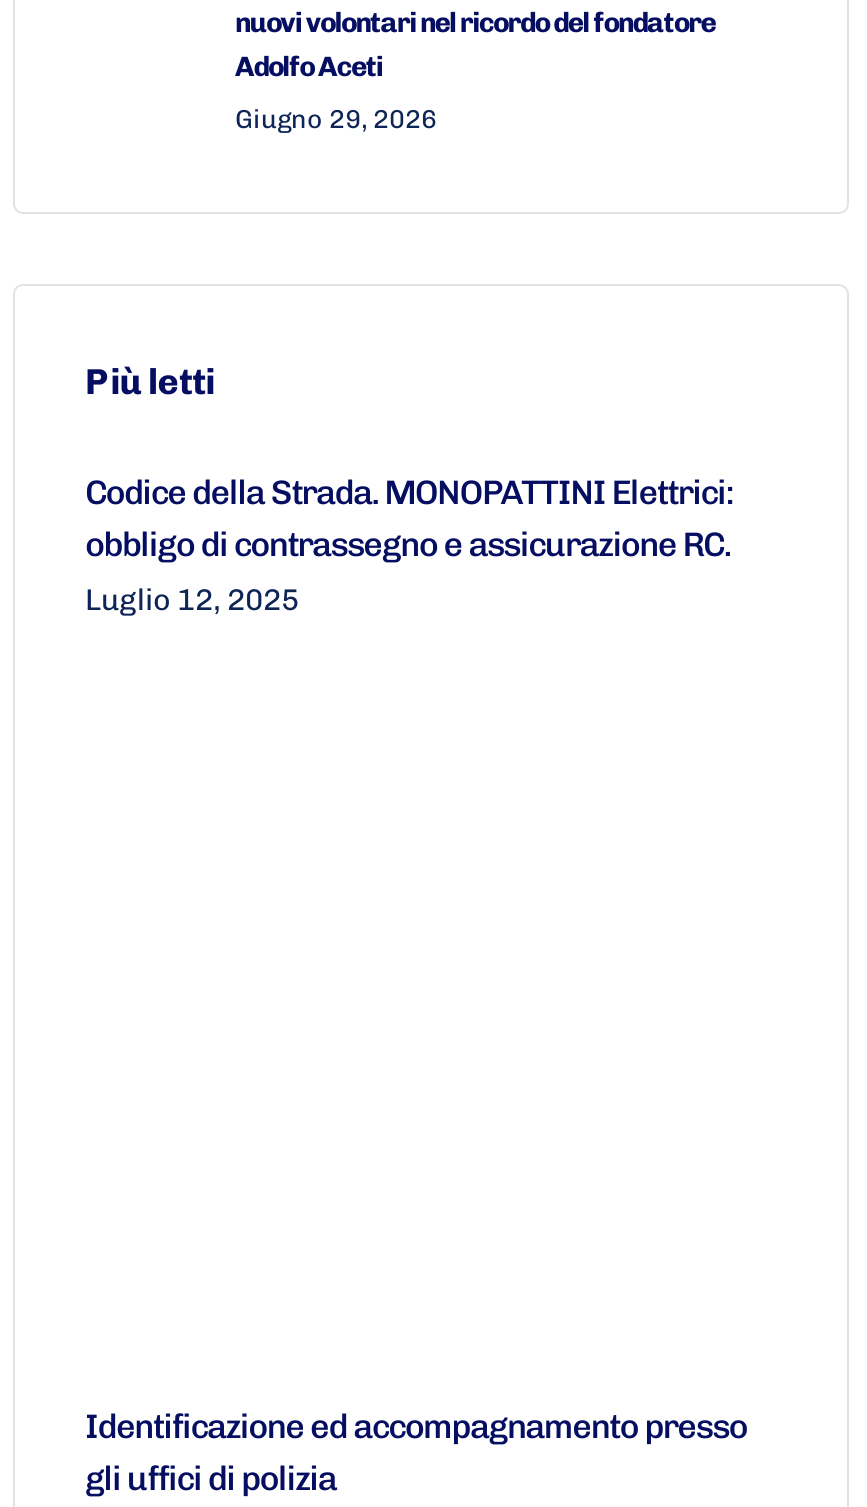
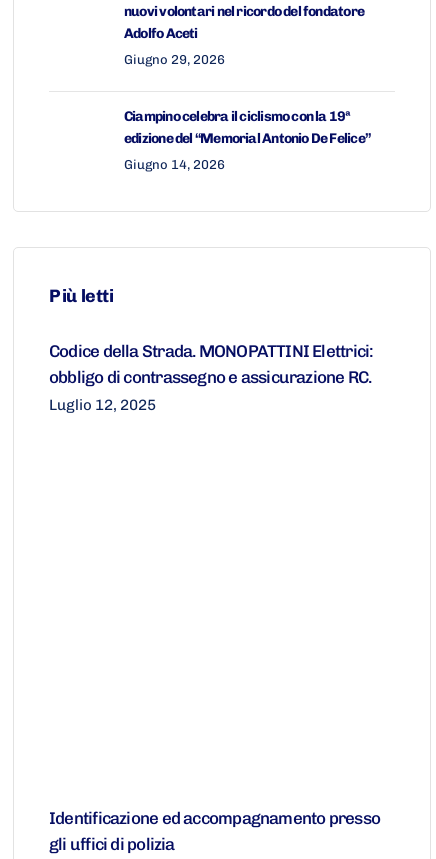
+ Ciampino celebra il ciclismo con la 19ª
+ edizione del “Memorial Antonio De Felice”
+ Giugno 14, 2026
